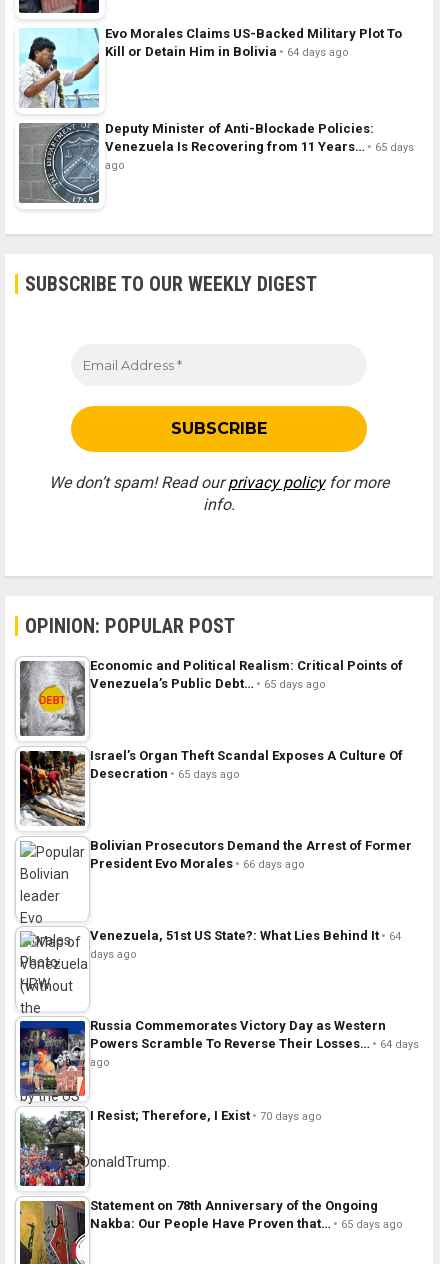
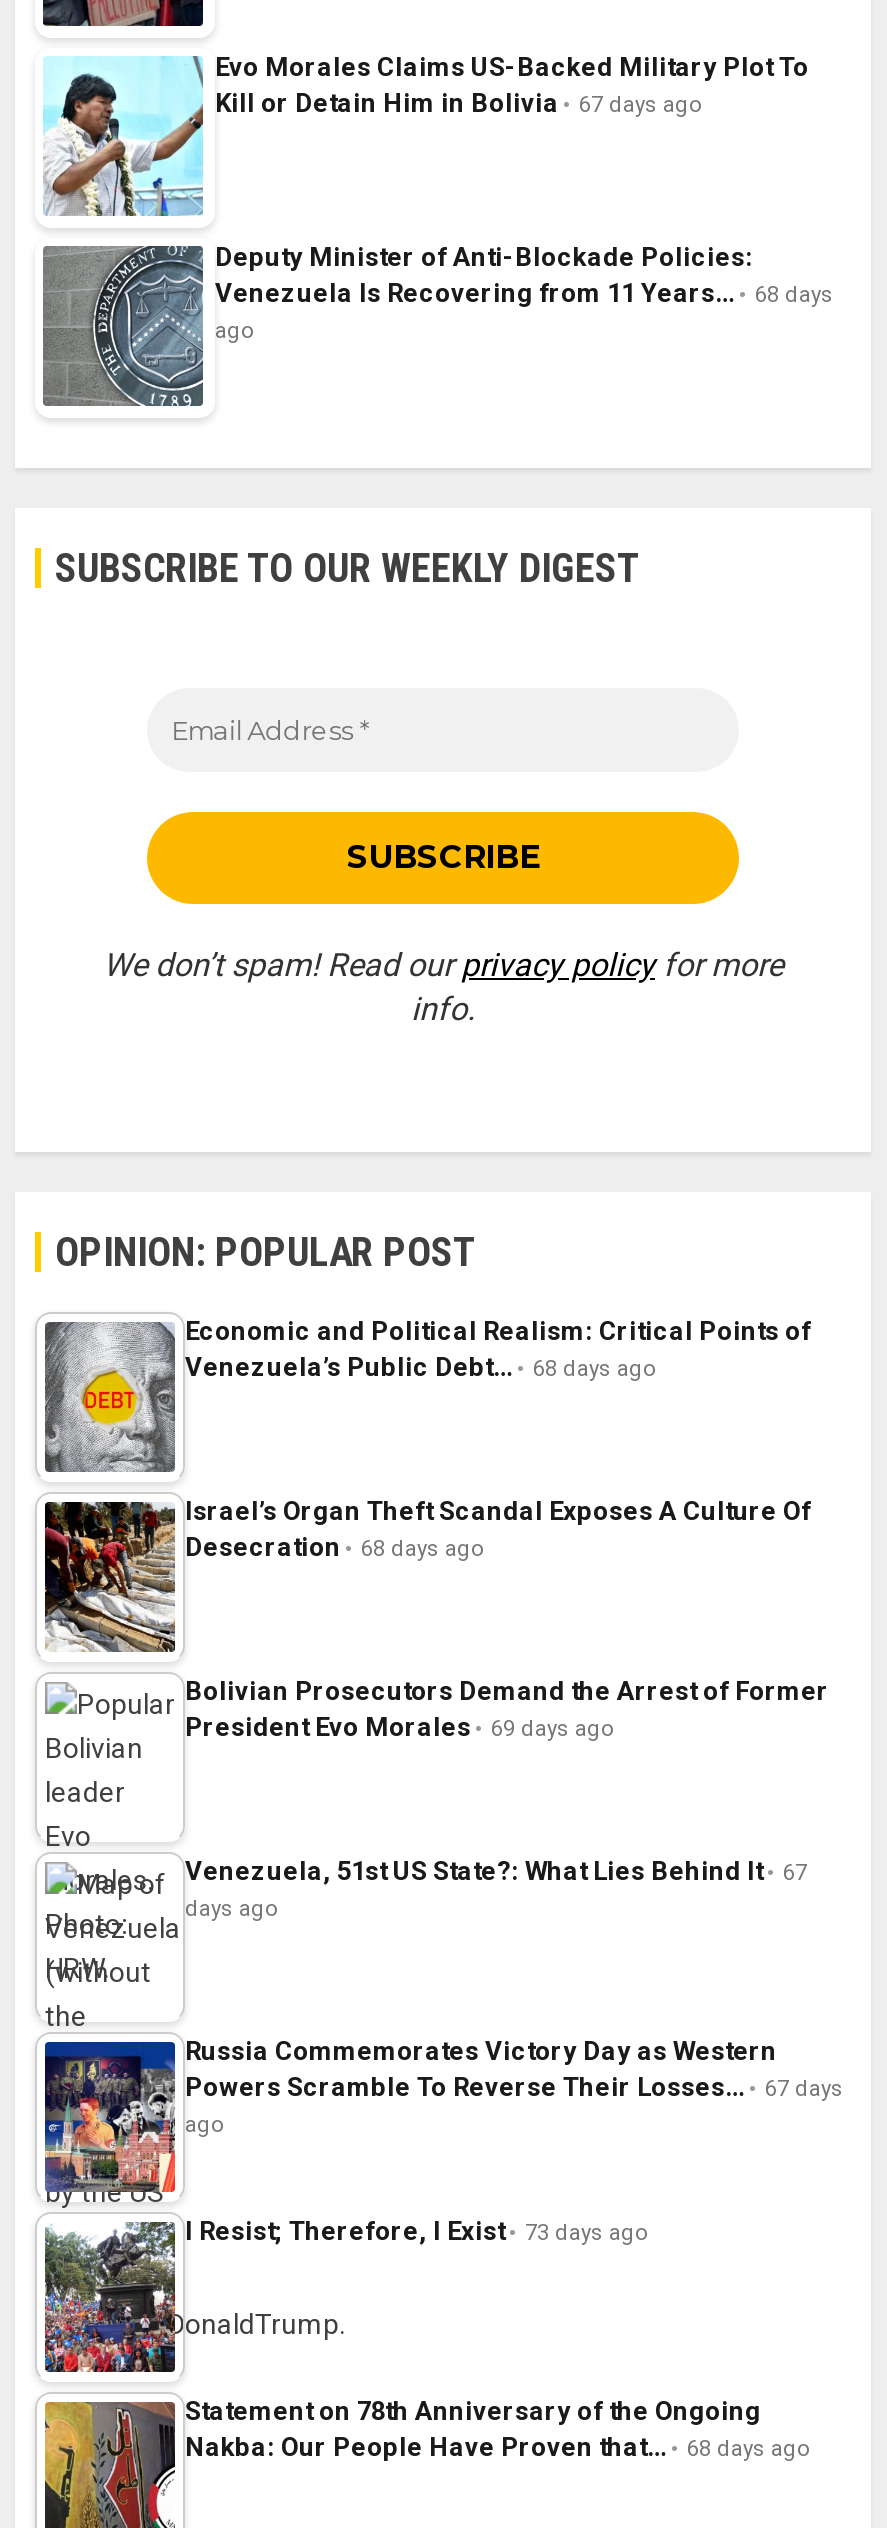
- Kill or Detain Him in Bolivia 64 days ago
+ Kill or Detain Him in Bolivia 67 days ago

- Venezuela Is Recovering from 11 Years… 65 days
+ Venezuela Is Recovering from 11 Years… 68 days

- Venezuela’s Public Debt… 65 days ago
+ Venezuela’s Public Debt… 68 days ago

- Desecration 65 days ago
+ Desecration 68 days ago

- President Evo Morales 66 days ago
+ President Evo Morales 69 days ago

- Venezuela, 51st US State?: What Lies Behind It 64
+ Venezuela, 51st US State?: What Lies Behind It 67

- Powers Scramble To Reverse Their Losses… 64 days
+ Powers Scramble To Reverse Their Losses… 67 days

- I Resist; Therefore, I Exist 70 days ago
+ I Resist; Therefore, I Exist 73 days ago

- Nakba: Our People Have Proven that… 65 days ago
+ Nakba: Our People Have Proven that… 68 days ago
